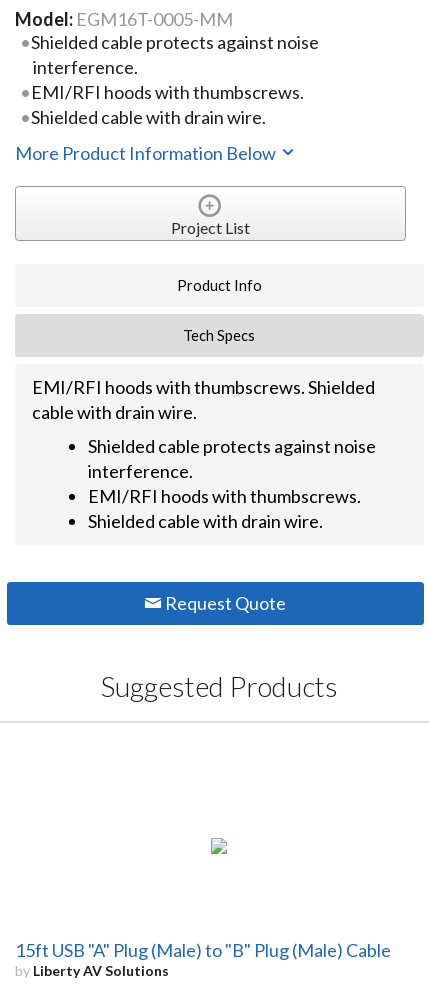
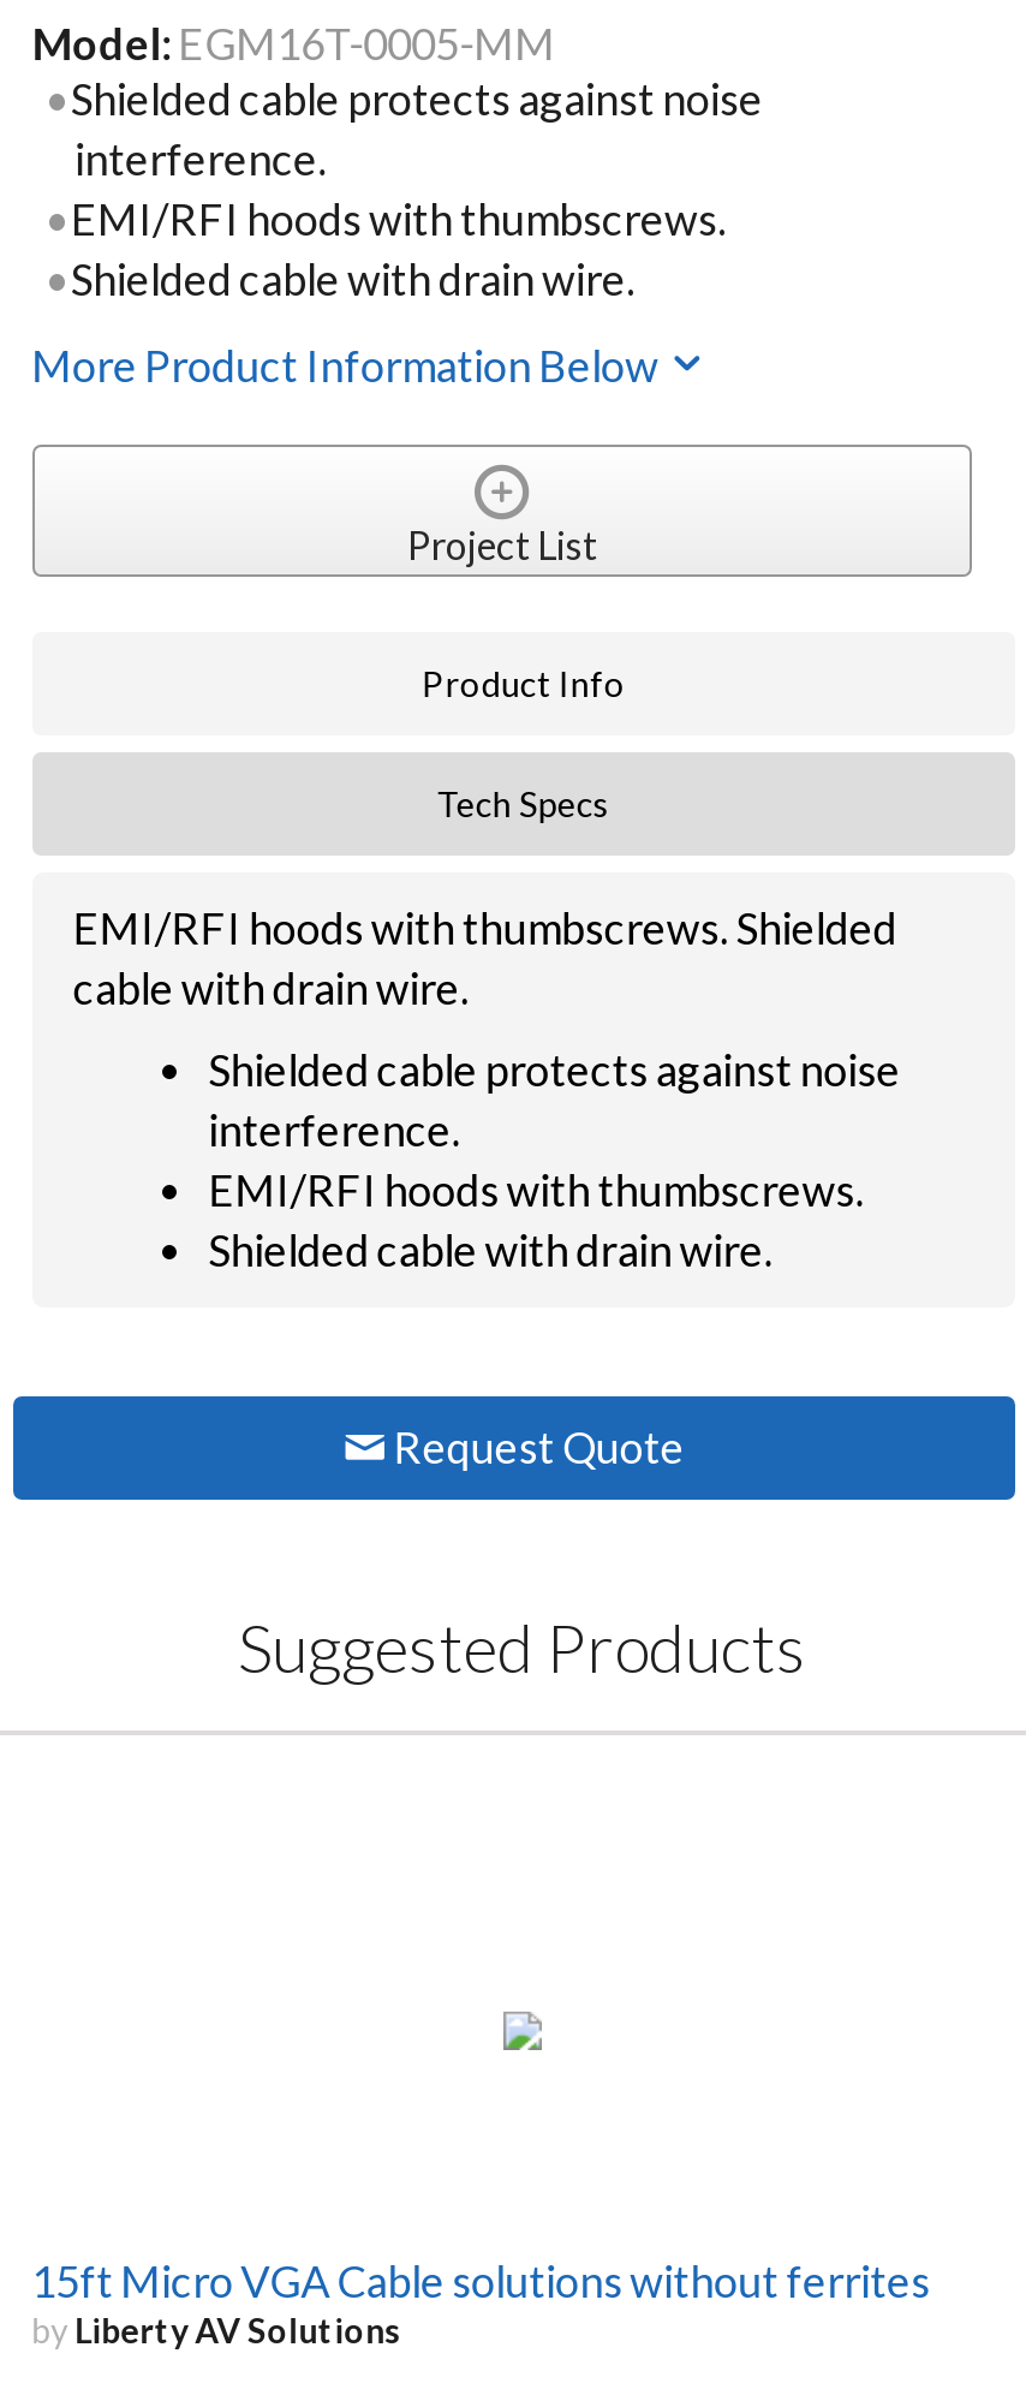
- 15ft USB "A" Plug (Male) to "B" Plug (Male) Cable
+ 15ft Micro VGA Cable solutions without ferrites
